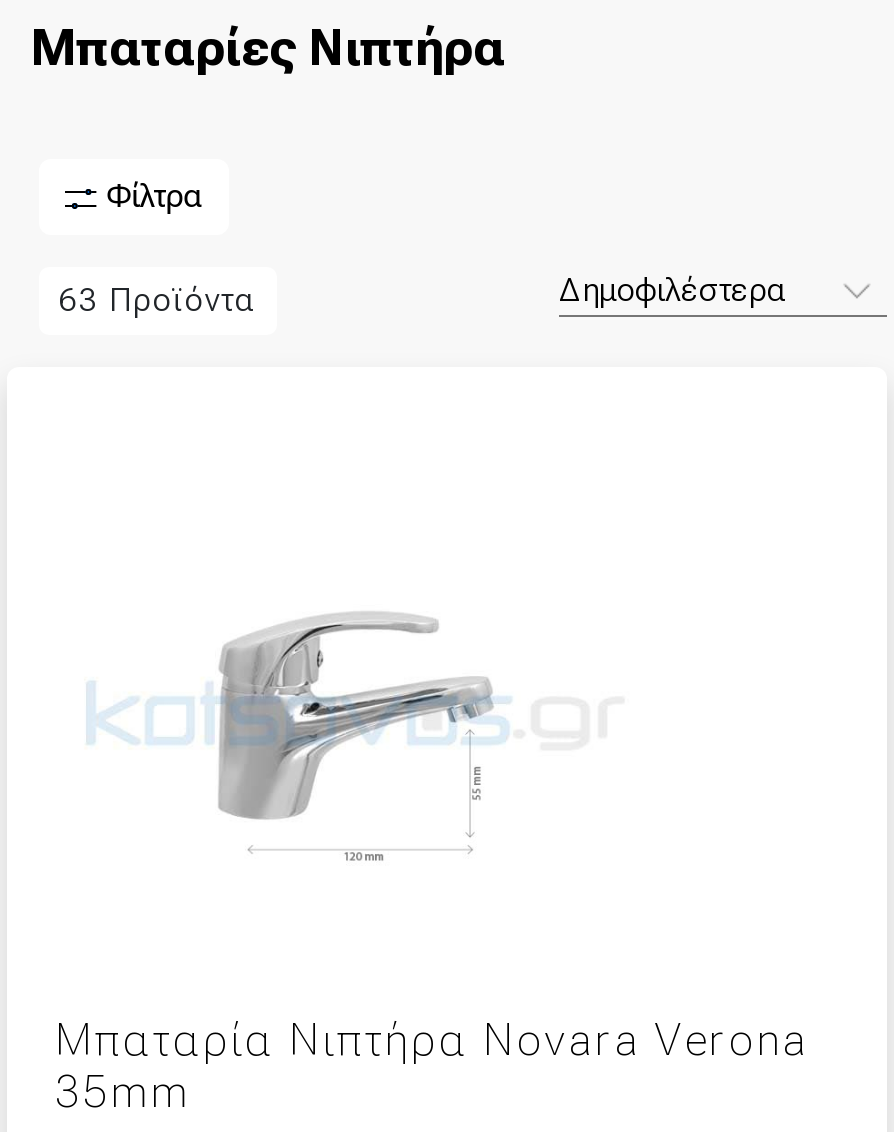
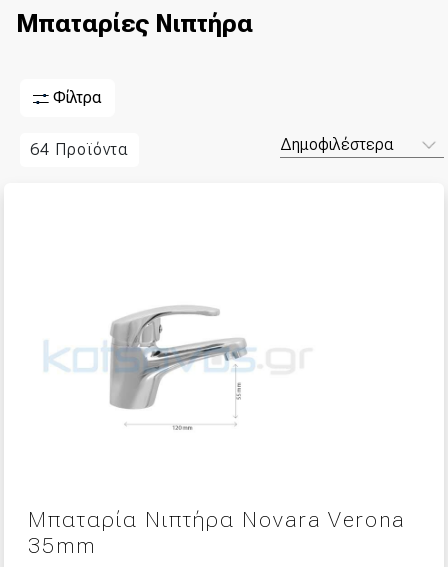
- 63 Προϊόντα
+ 64 Προϊόντα
